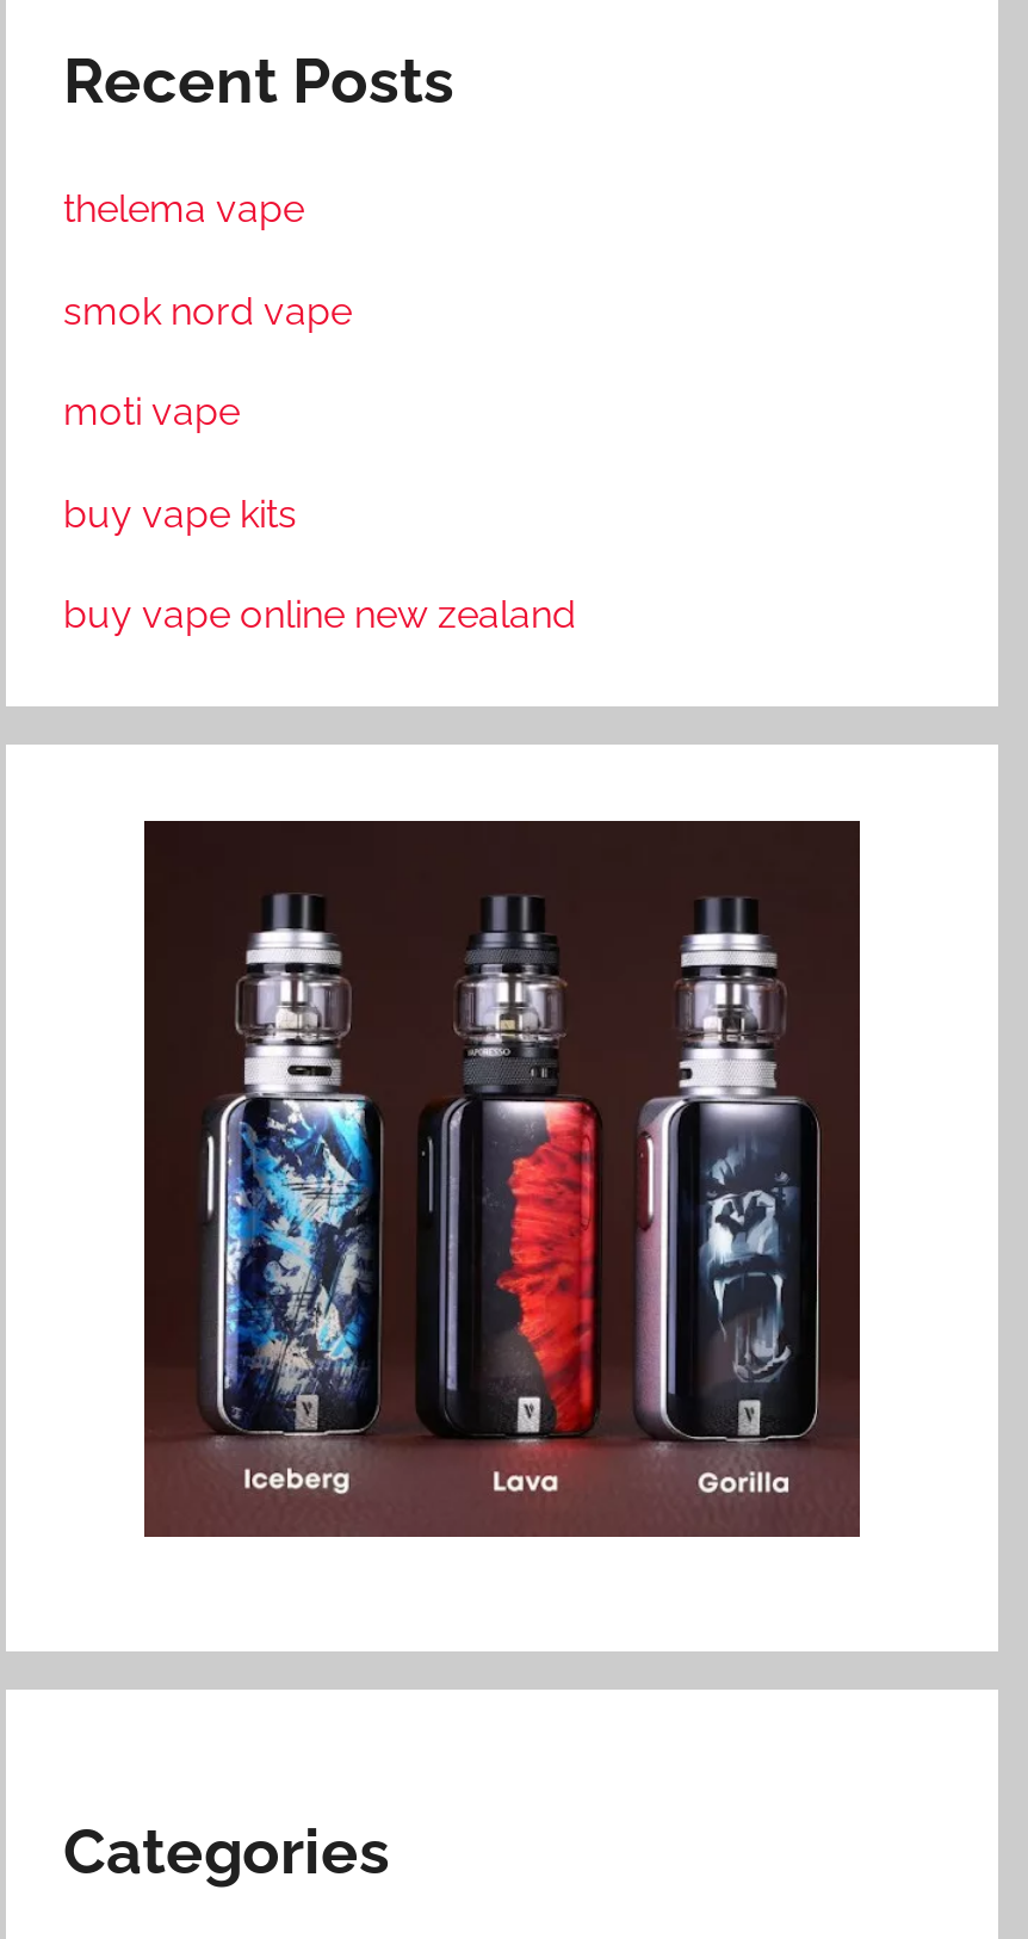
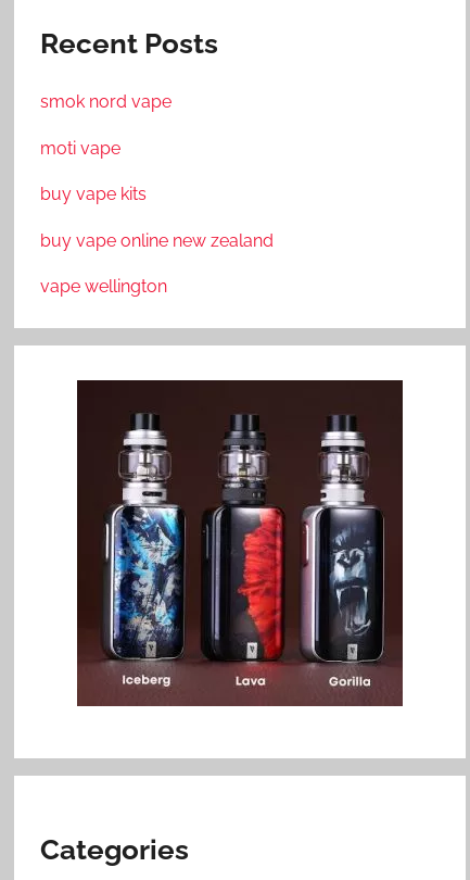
- thelema vape

moved up: smok nord vape | moti vape | buy vape kits | buy vape online new zealand

+ vape wellington
